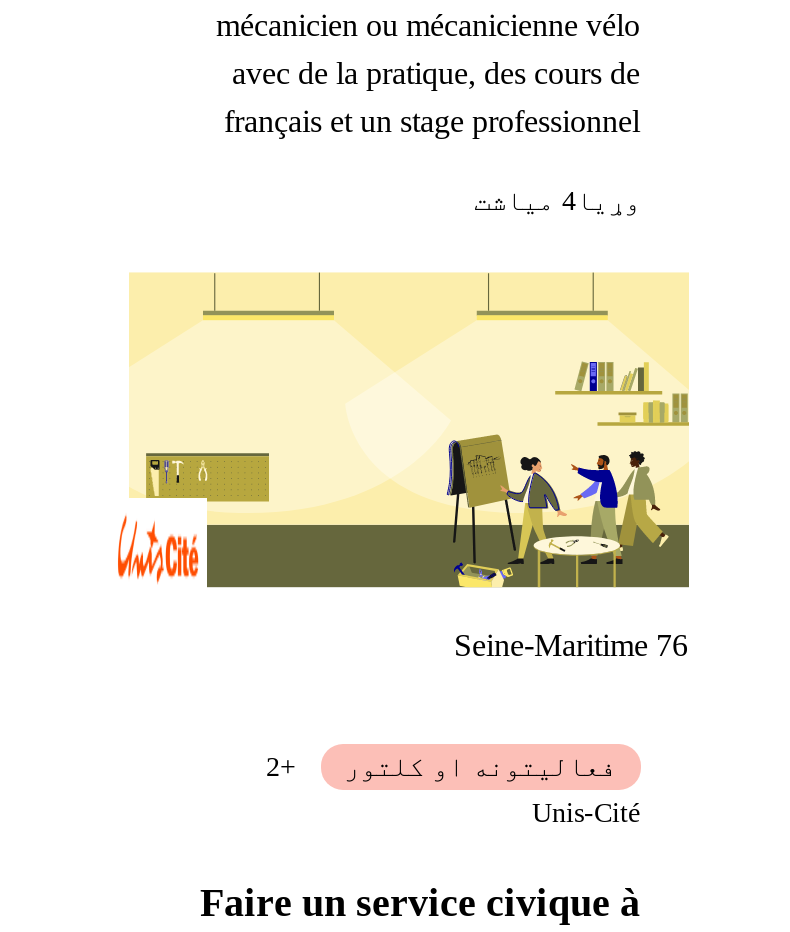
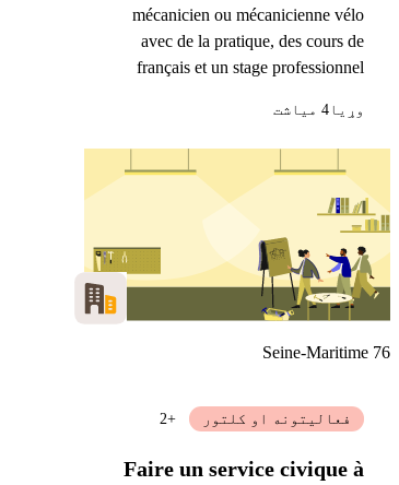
- [image]
+ [image]

- Unis-Cité
